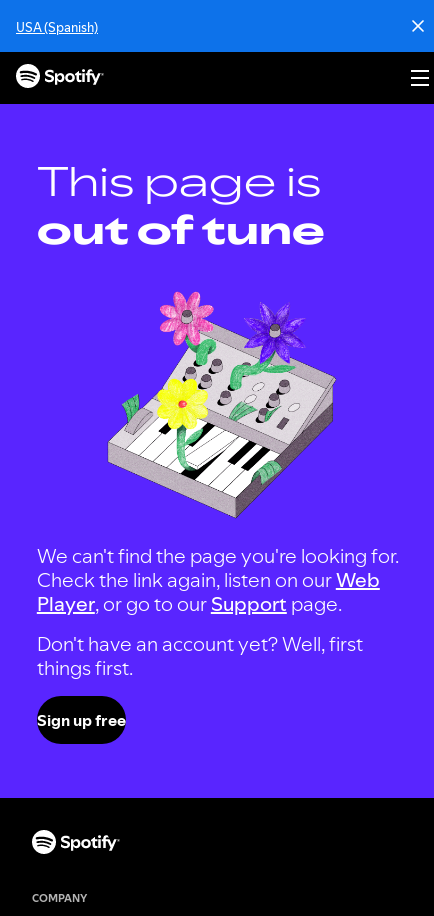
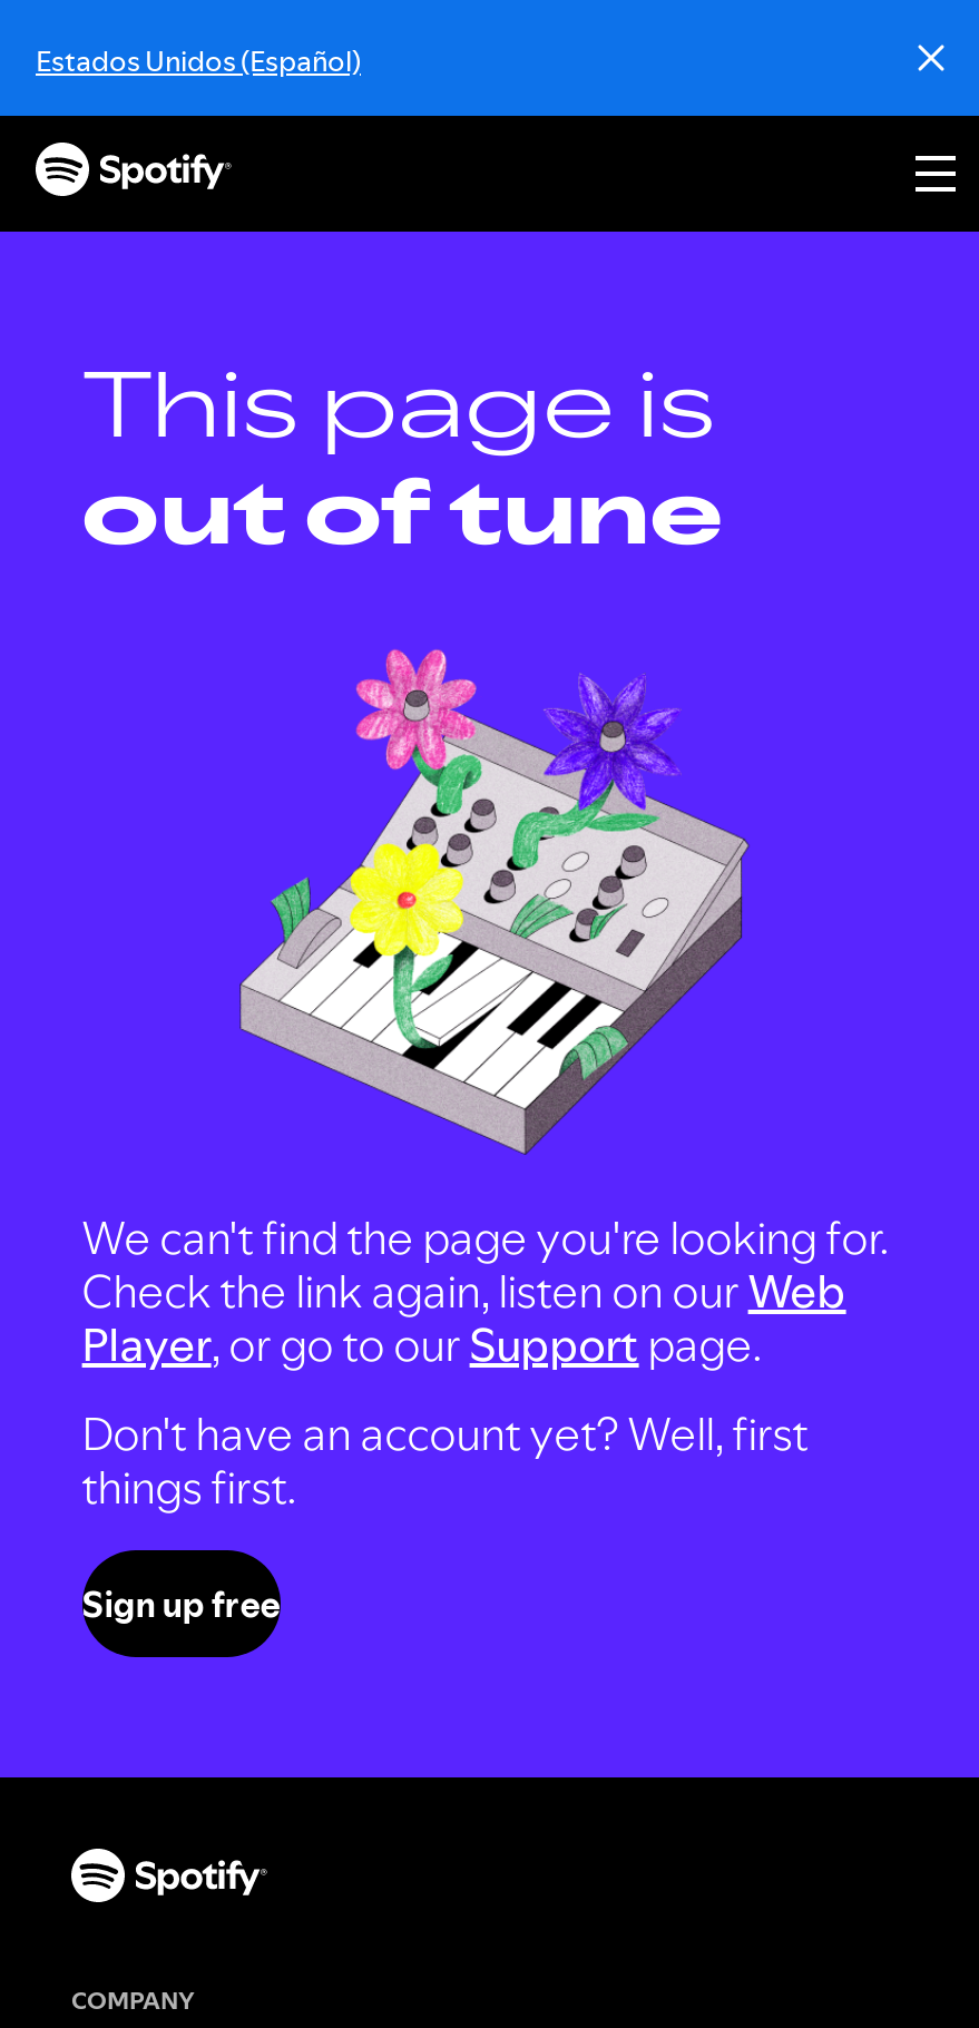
- USA (Spanish)
+ Estados Unidos (Español)
